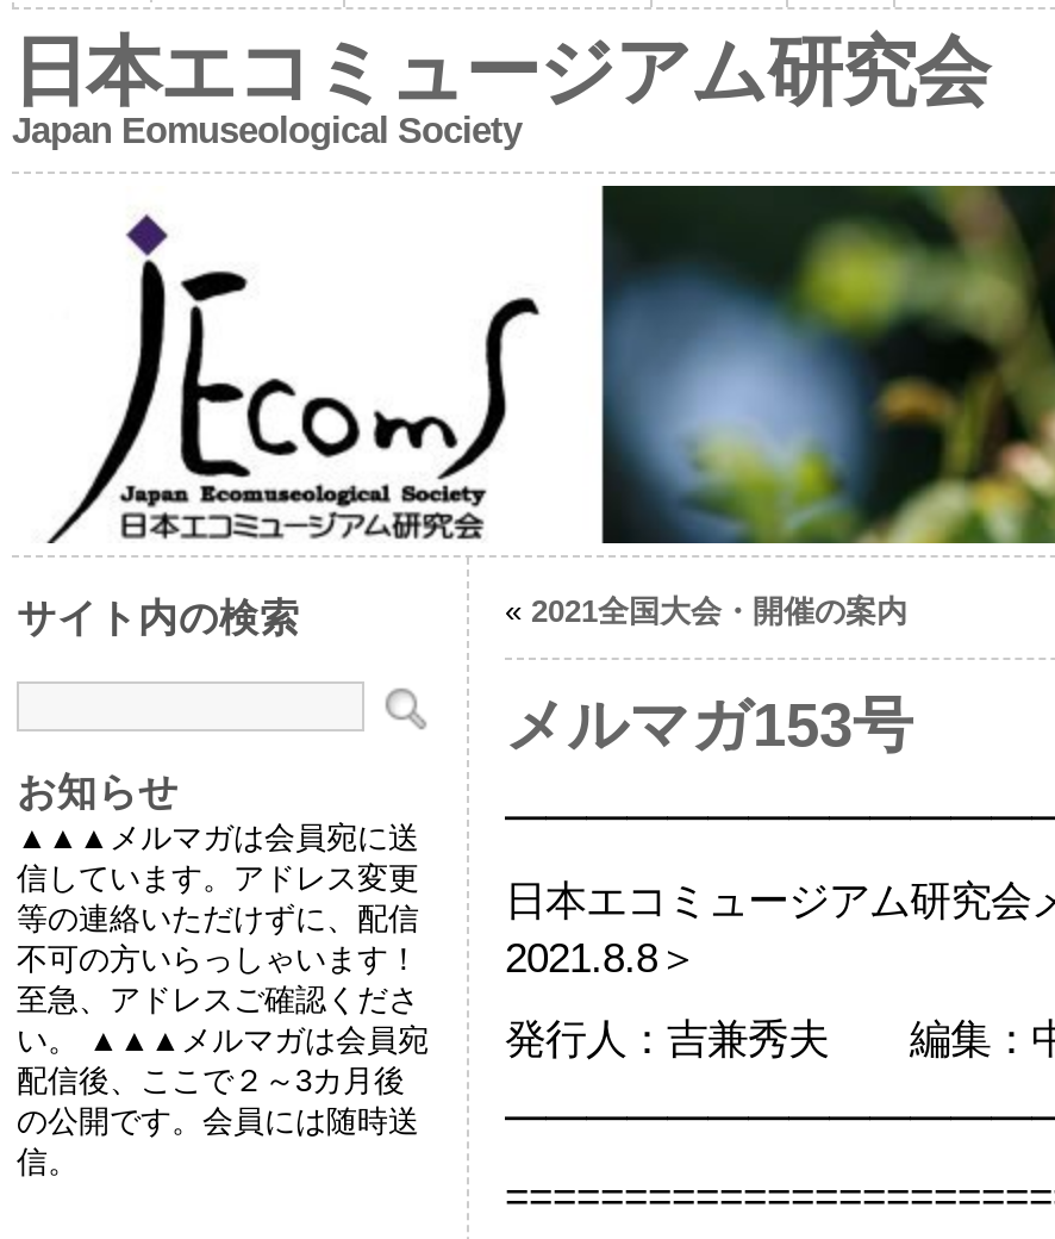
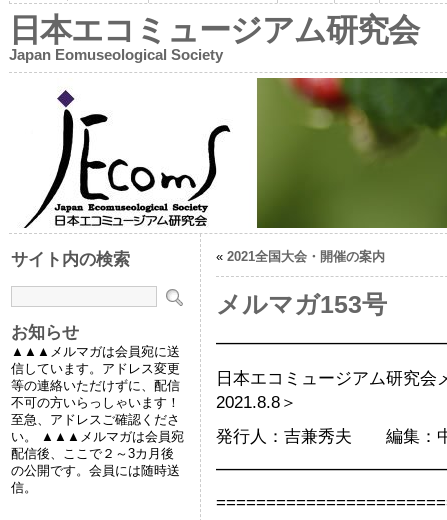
- [image]
+ [image]
